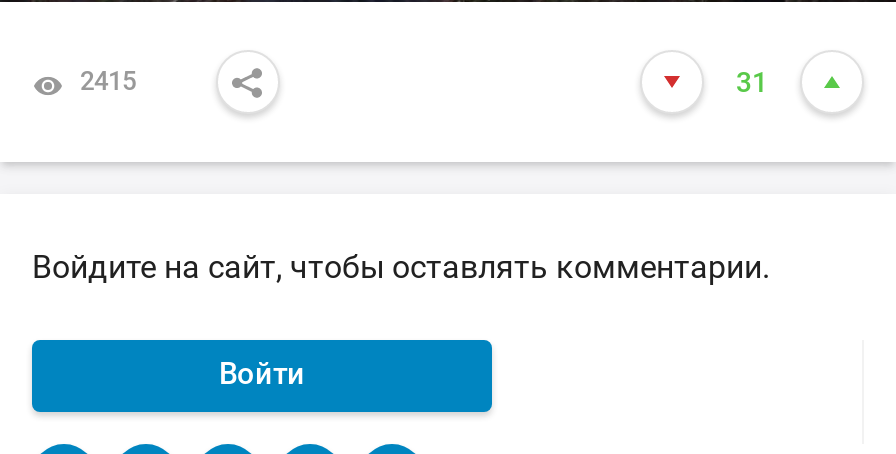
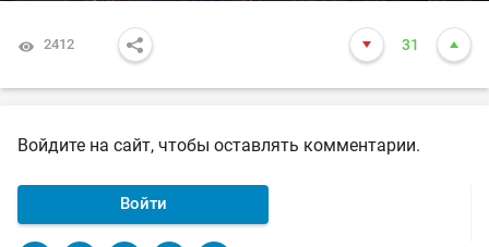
- 2415
+ 2412
